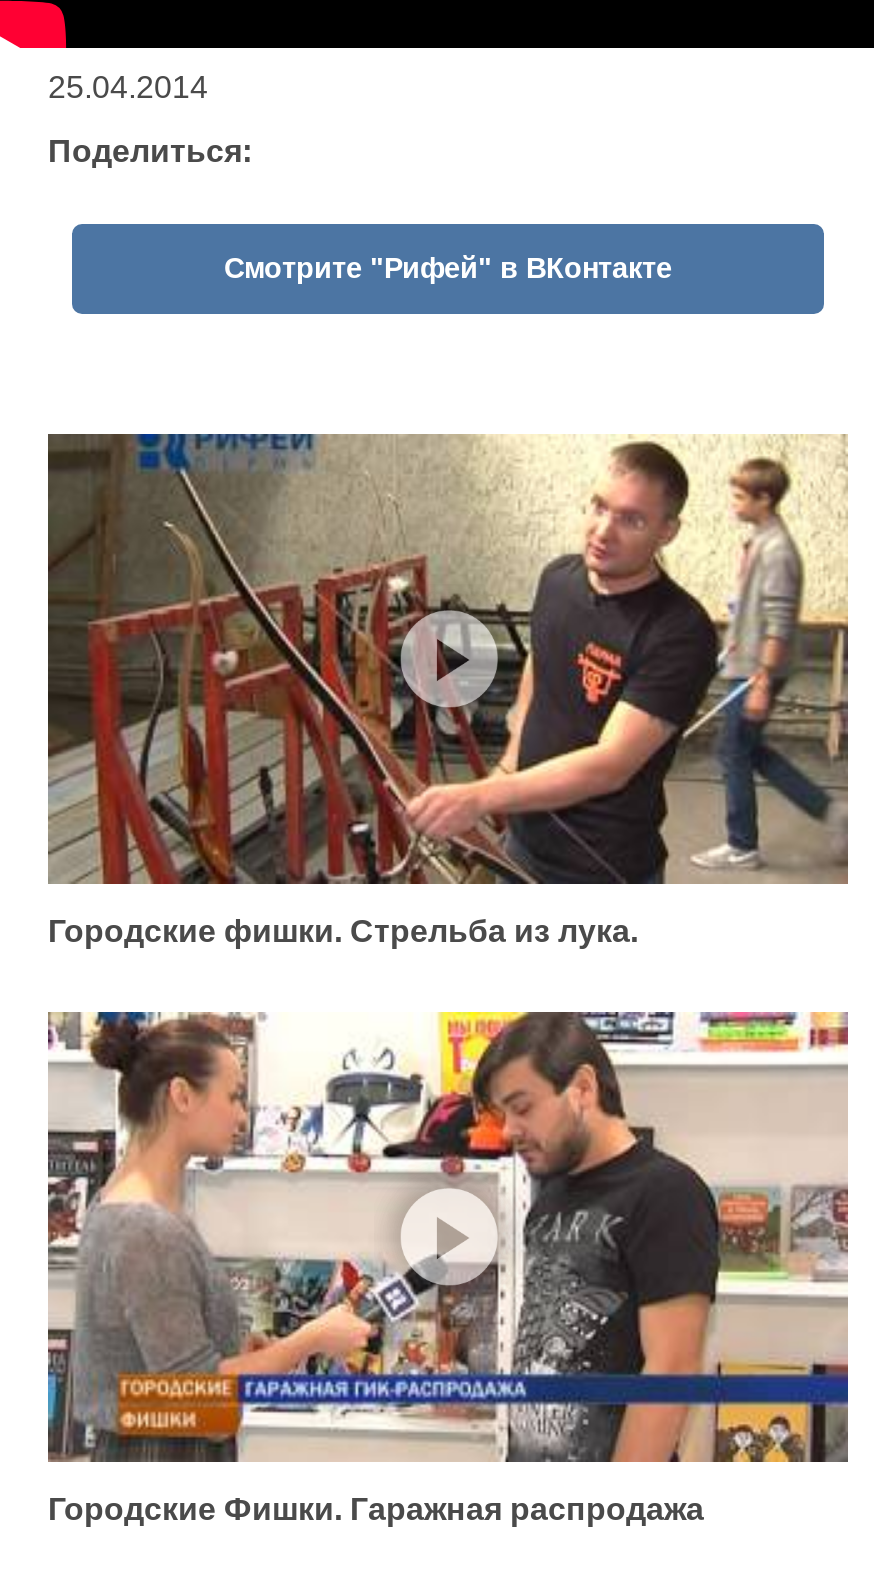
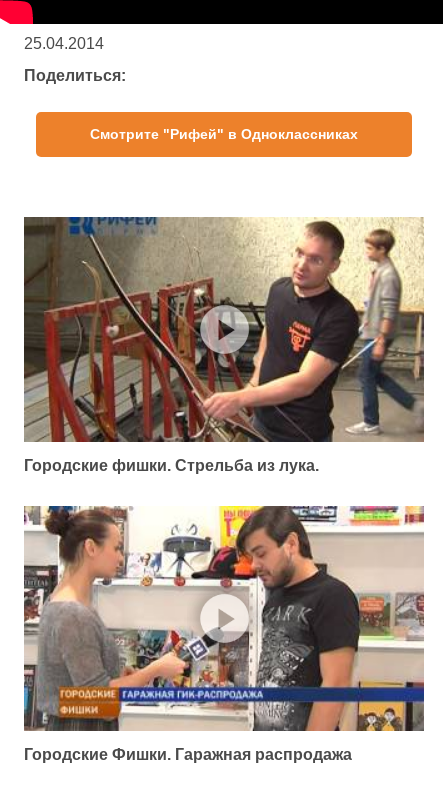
- Смотрите "Рифей" в ВКонтакте
+ Смотрите "Рифей" в Одноклассниках
